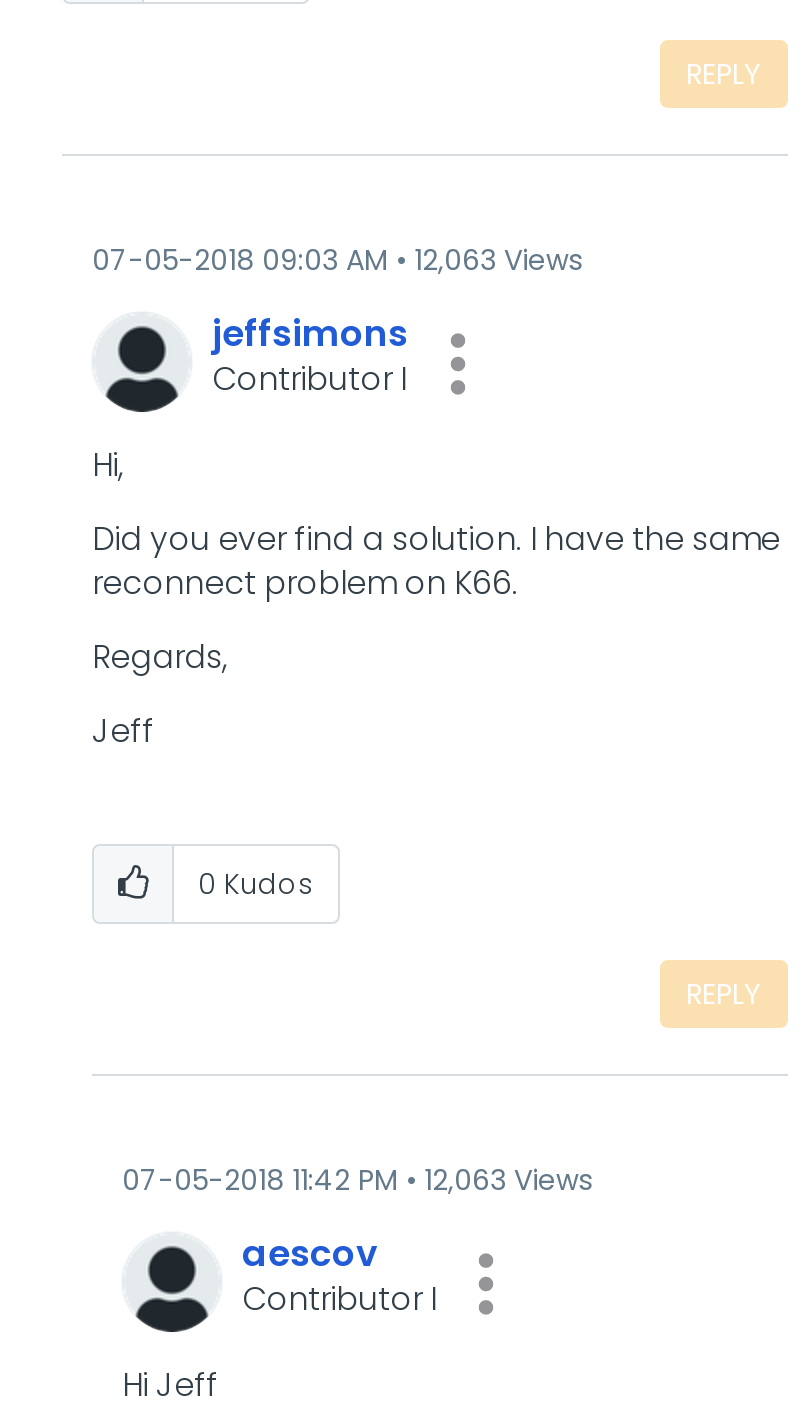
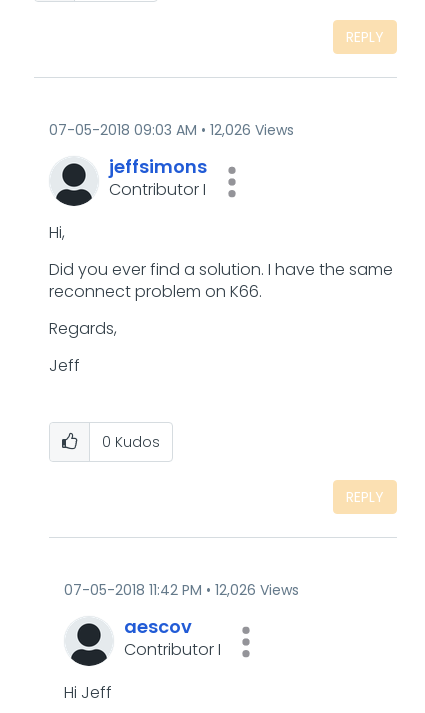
- 07-05-2018 09:03 AM 12,063 Views
+ 07-05-2018 09:03 AM 12,026 Views

- 07-05-2018 11:42 PM 12,063 Views
+ 07-05-2018 11:42 PM 12,026 Views
